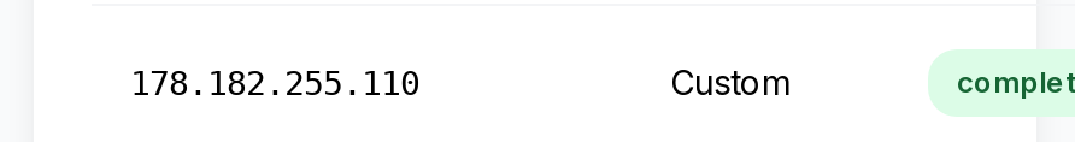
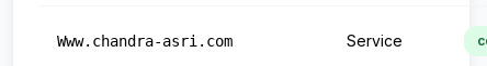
- 178.182.255.110
- Custom
+ Www.chandra-asri.com
+ Service
